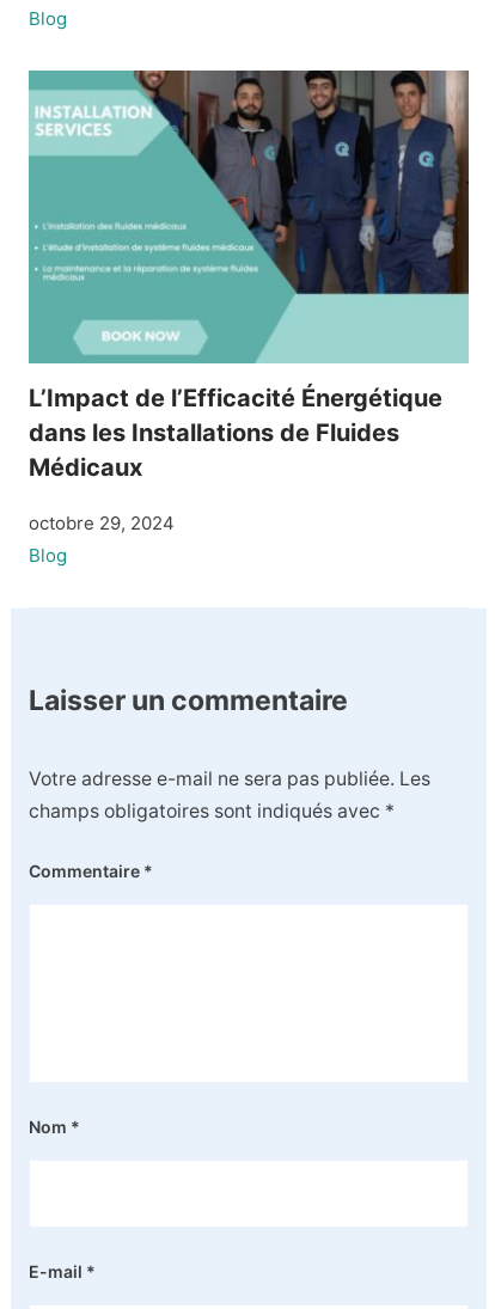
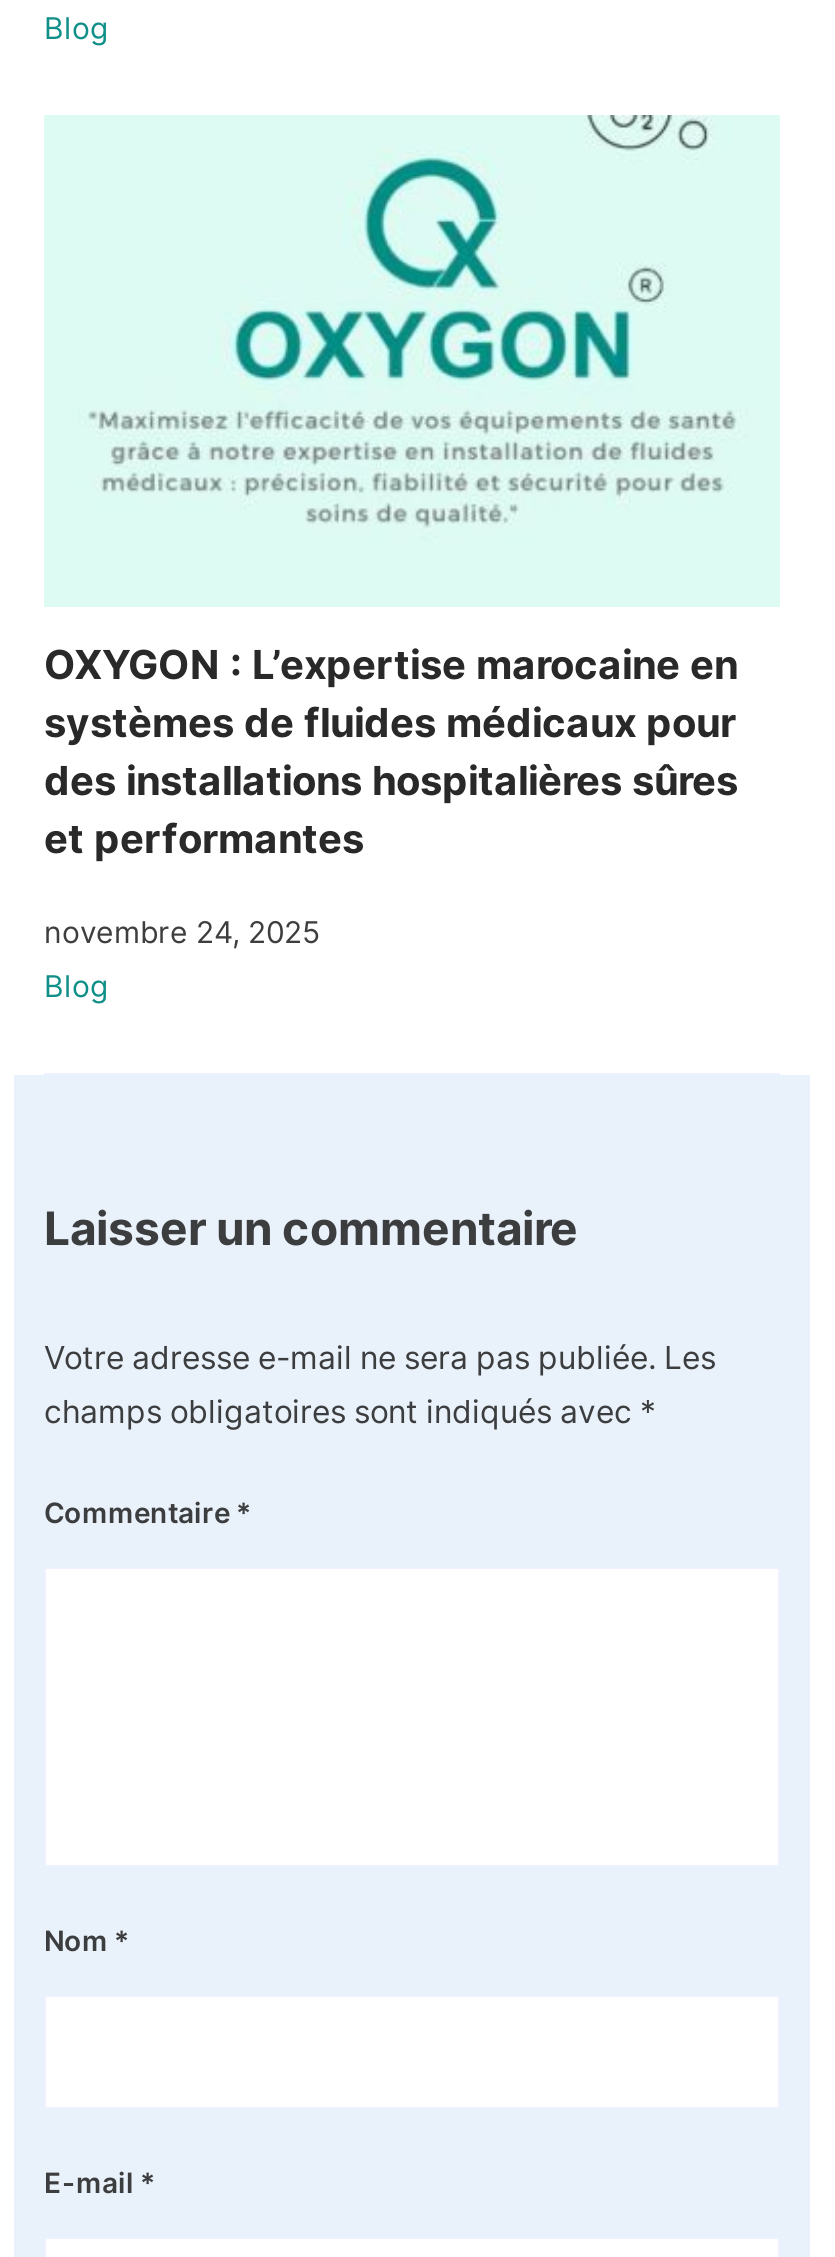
- [image]
- L’Impact de l’Efficacité Énergétique
- dans les Installations de Fluides
- Médicaux
+ [image]
+ OXYGON : L’expertise marocaine en
+ systèmes de fluides médicaux pour
+ des installations hospitalières sûres
+ et performantes

- octobre 29, 2024
+ novembre 24, 2025
